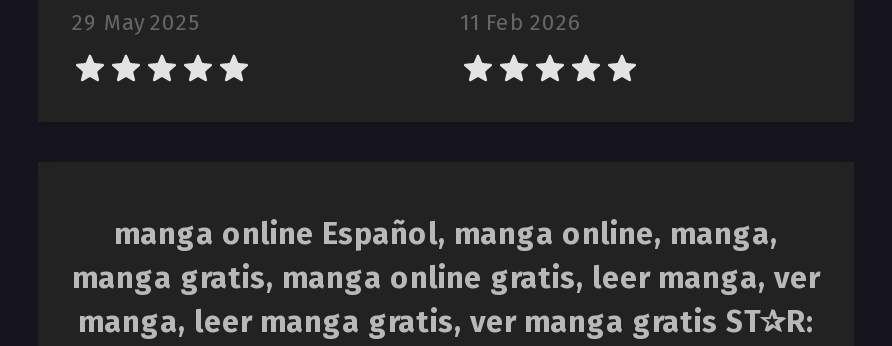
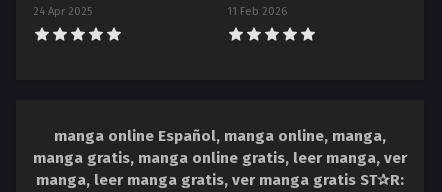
- 29 May 2025
+ 24 Apr 2025
